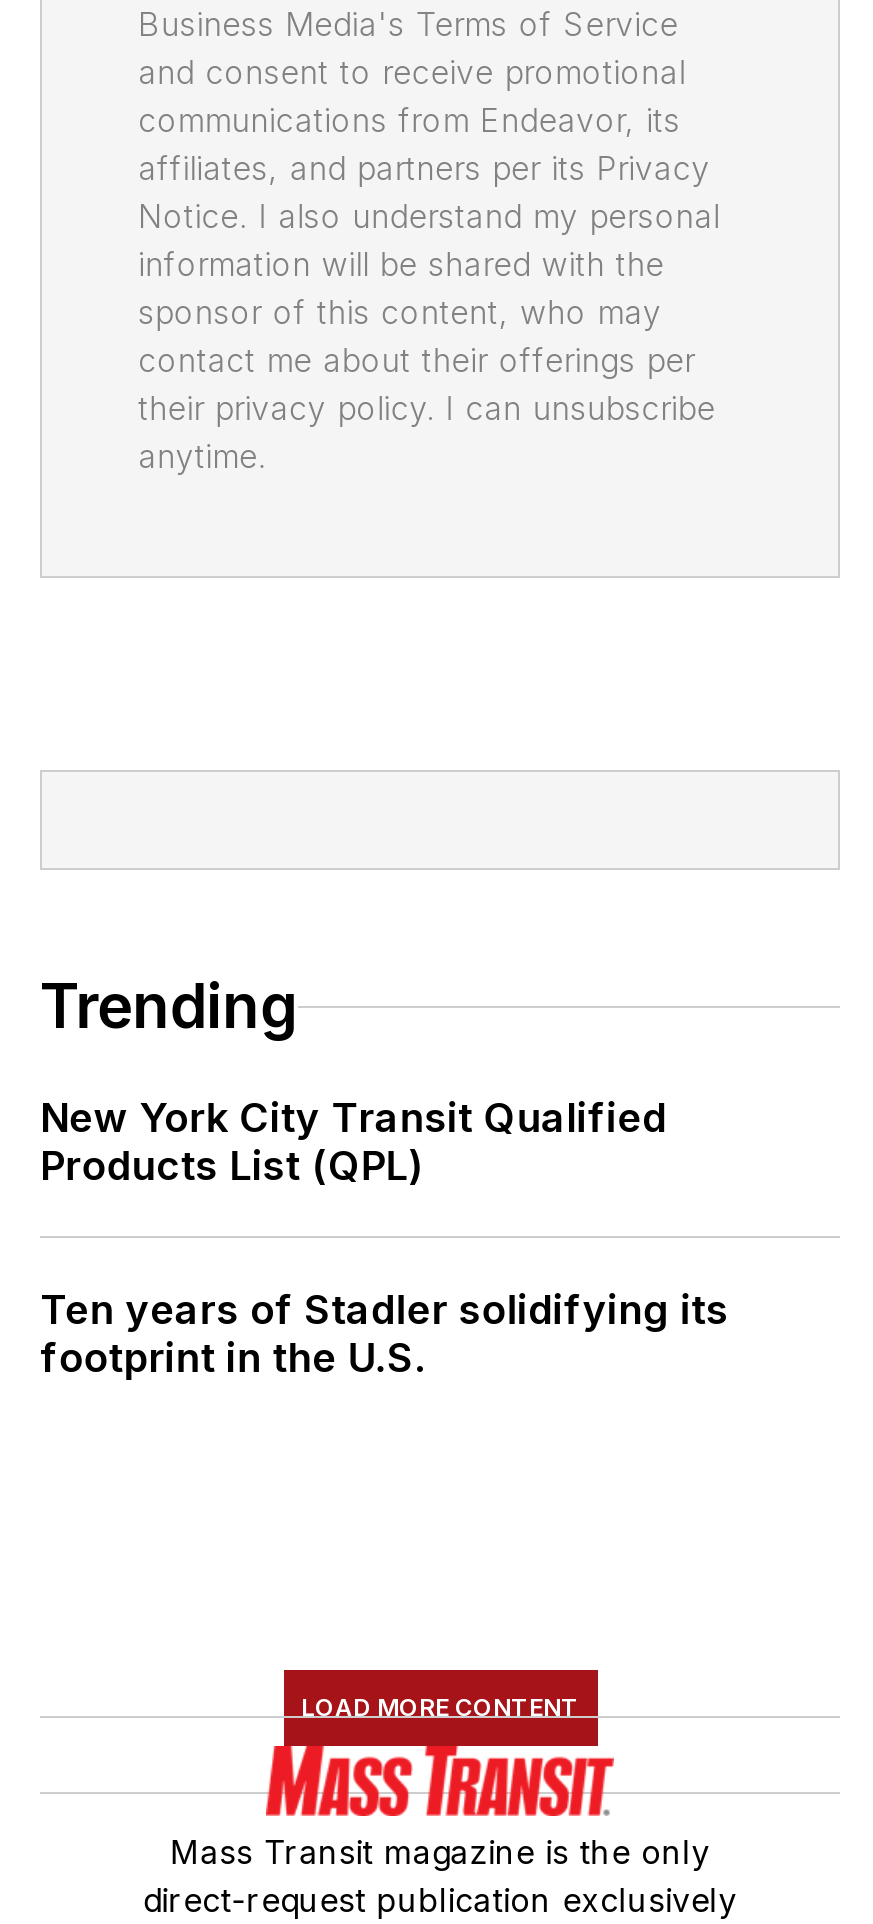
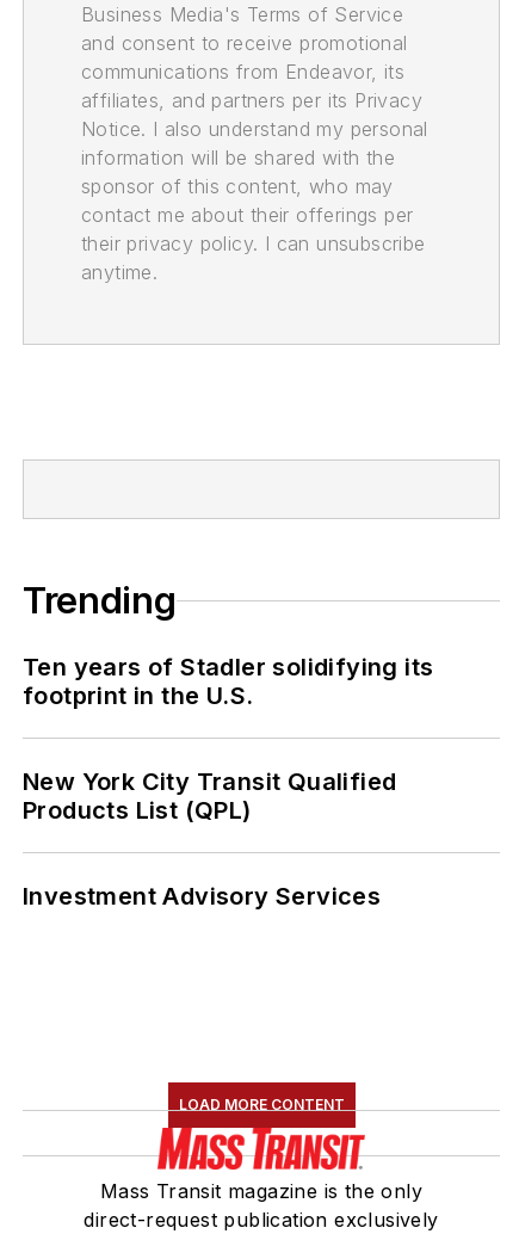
moved down: New York City Transit Qualified | Products List (QPL)

moved up: Ten years of Stadler solidifying its | footprint in the U.S.

+ Investment Advisory Services
